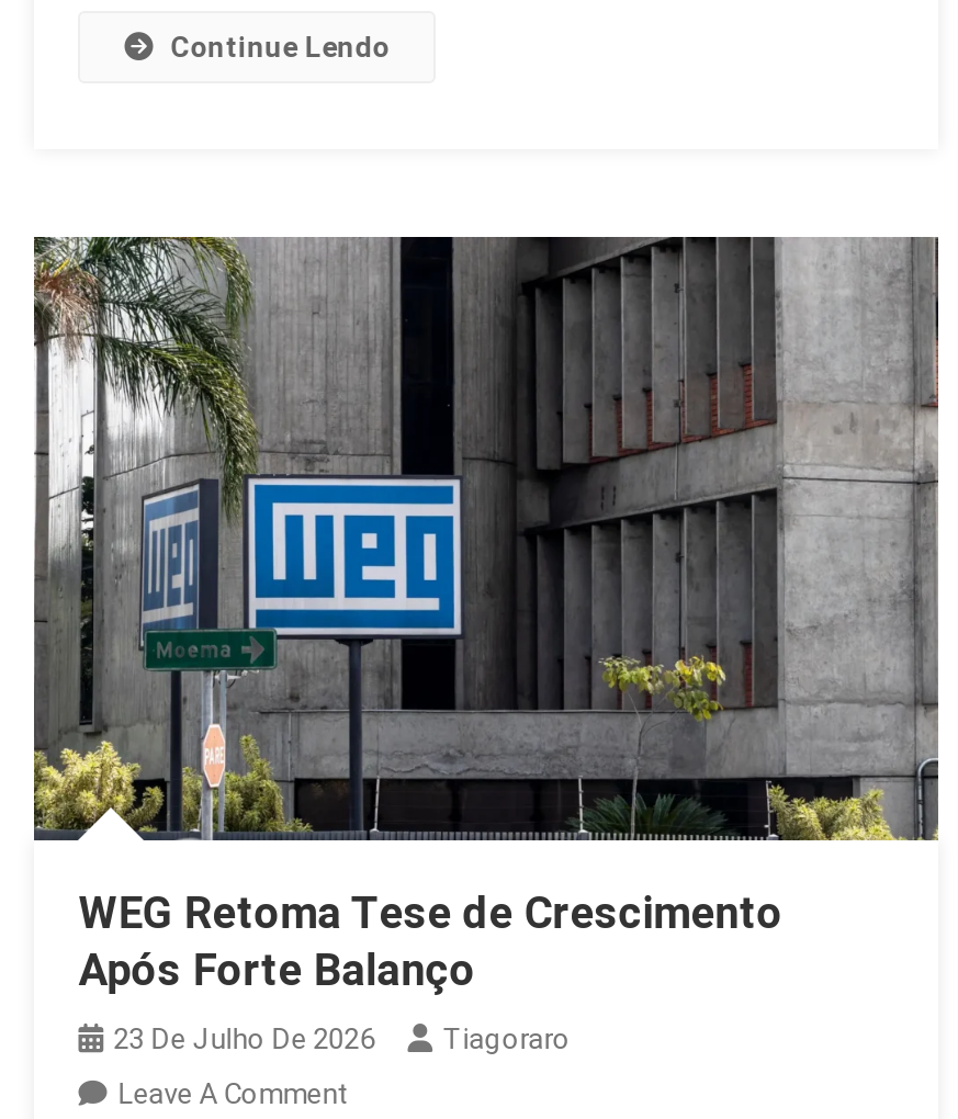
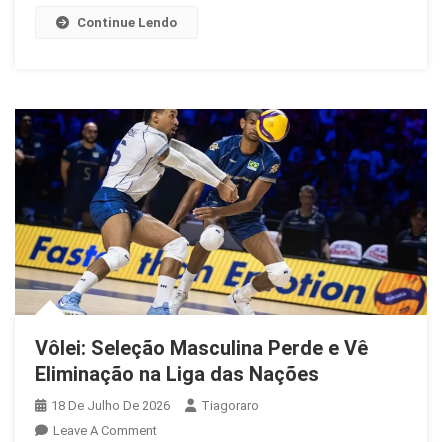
- [image]
- WEG Retoma Tese de Crescimento
- Após Forte Balanço
+ [image]
+ Vôlei: Seleção Masculina Perde e Vê
+ Eliminação na Liga das Nações

- 23 De Julho De 2026
+ 18 De Julho De 2026
